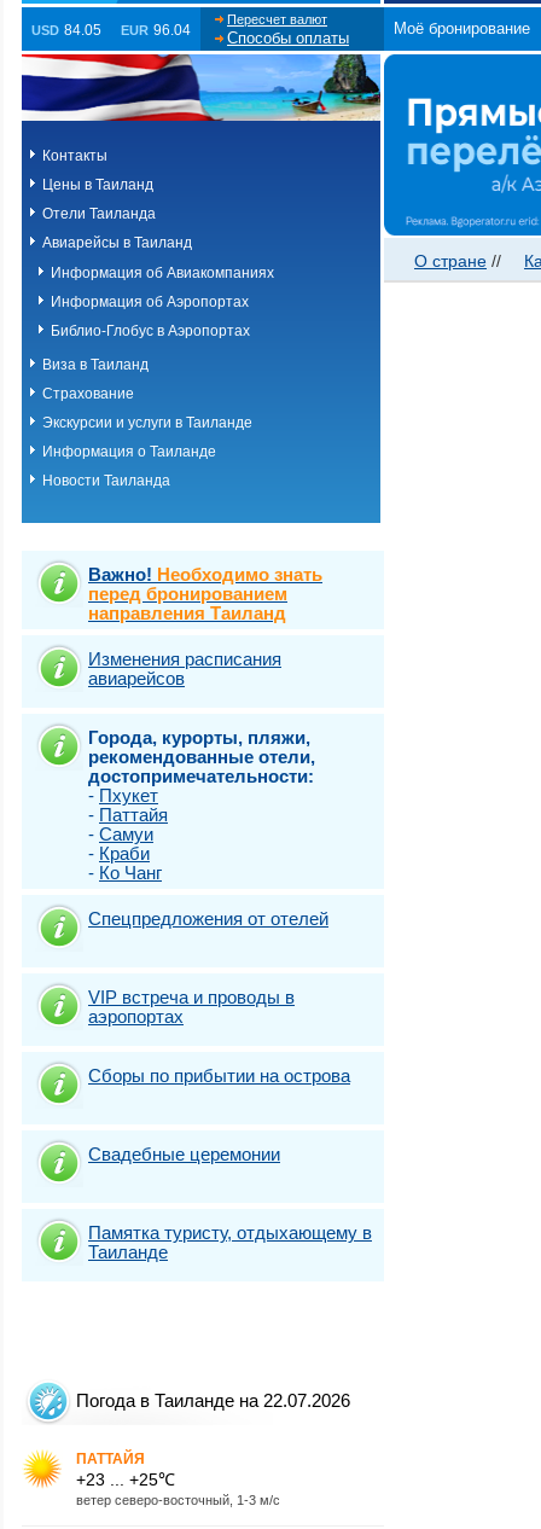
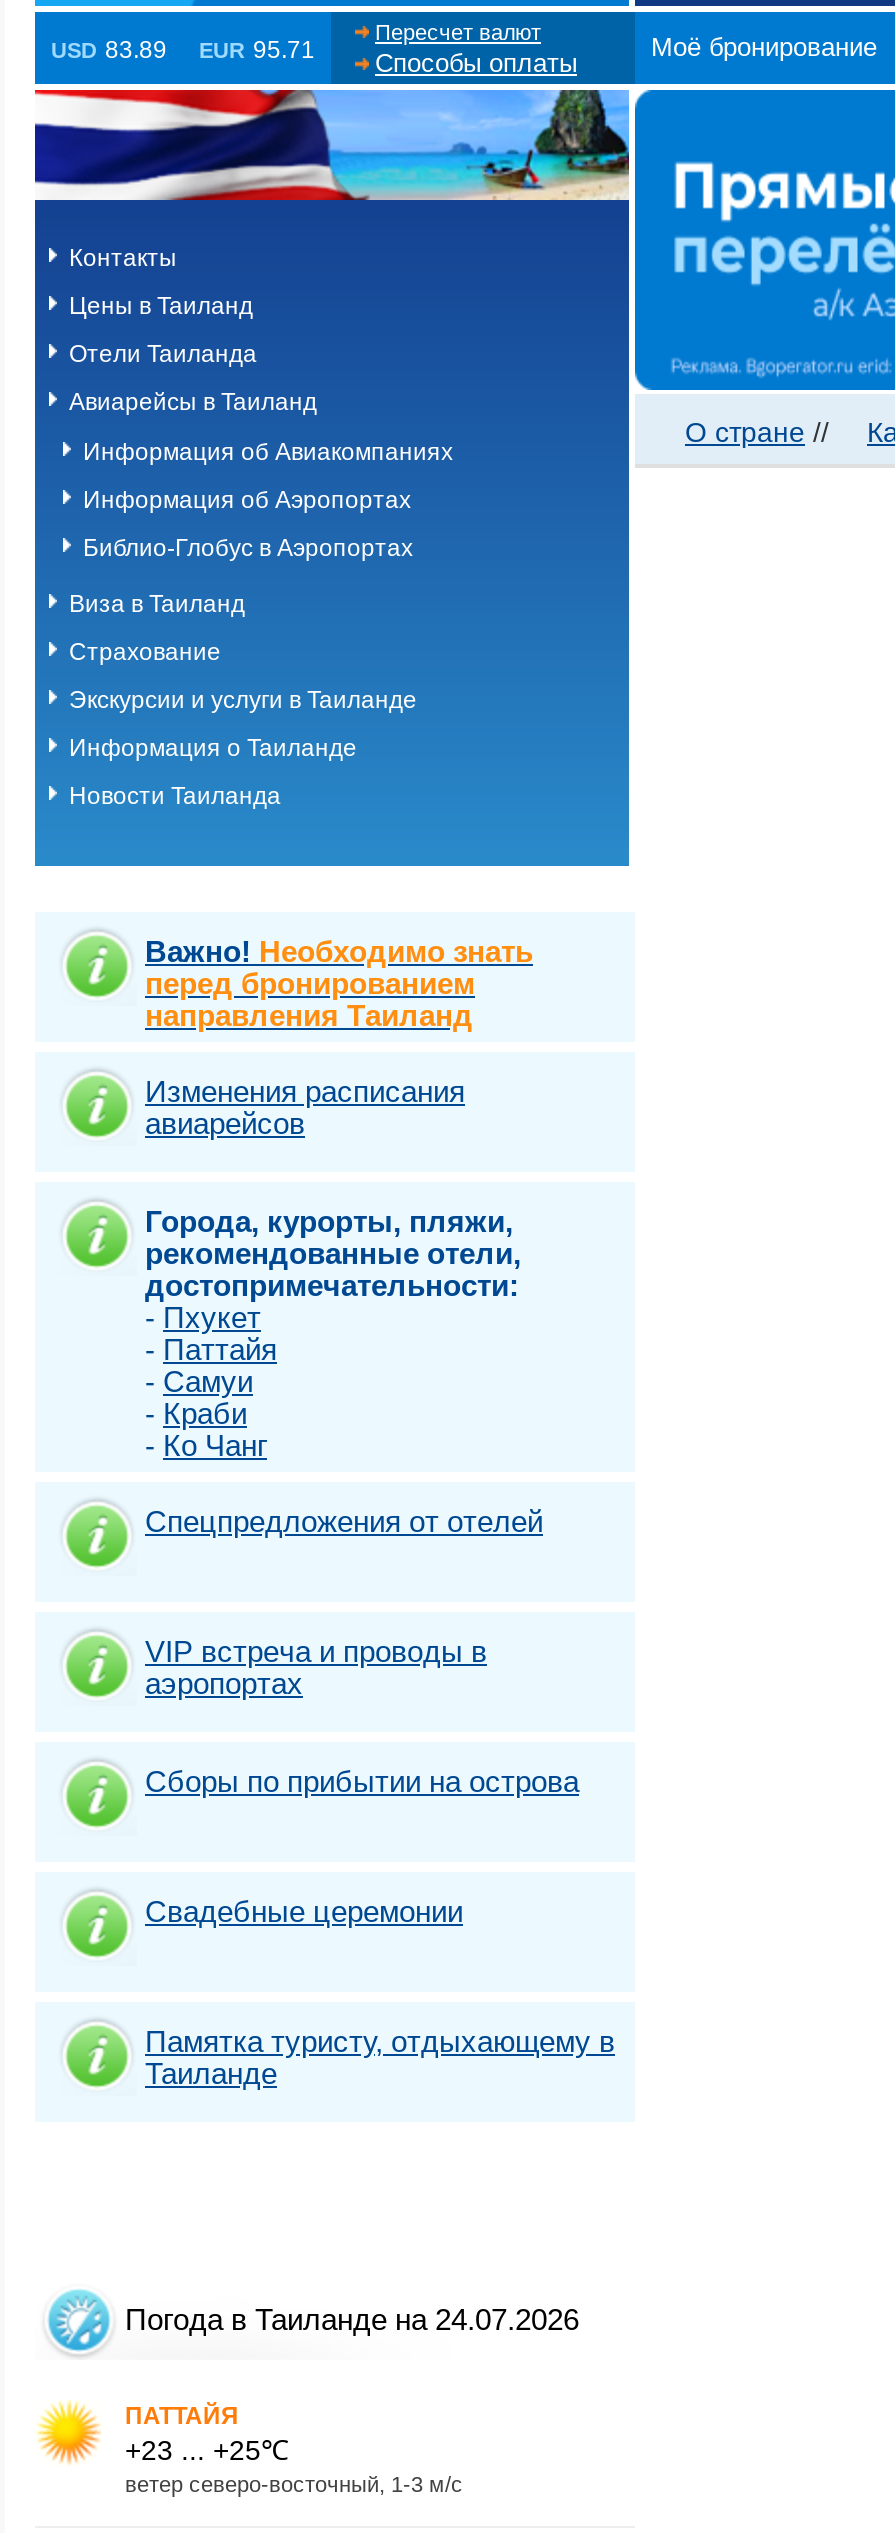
- USD 84.05
+ USD 83.89

- EUR 96.04
+ EUR 95.71

- Погода в Таиланде на 22.07.2026
+ Погода в Таиланде на 24.07.2026
